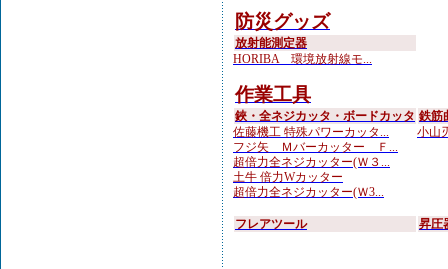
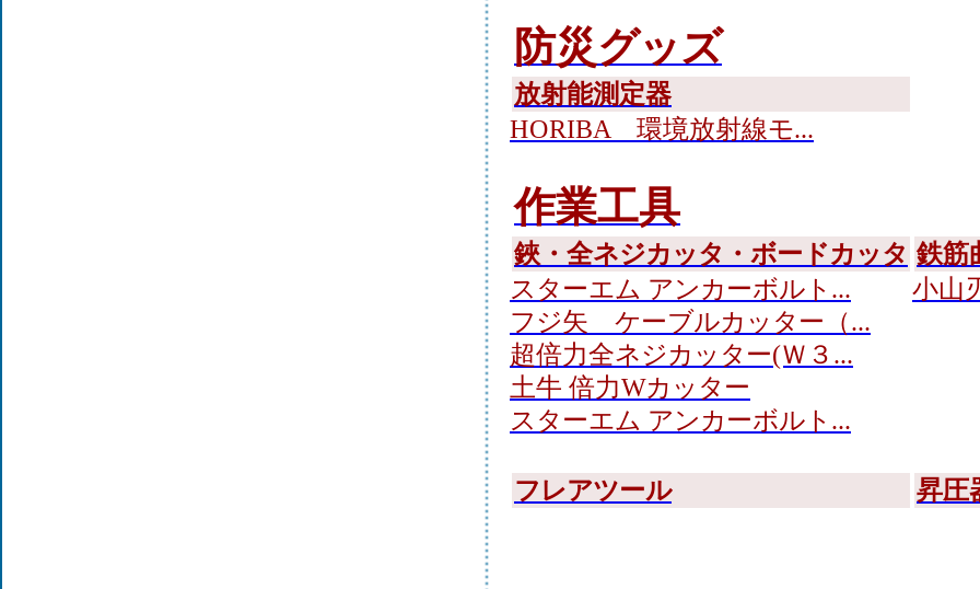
- 佐藤機工 特殊パワーカッタ...
- フジ矢 Ｍバーカッター Ｆ...
+ スターエム アンカーボルト...
+ フジ矢 ケーブルカッター（...

- 超倍力全ネジカッター(Ｗ3...
+ スターエム アンカーボルト...
